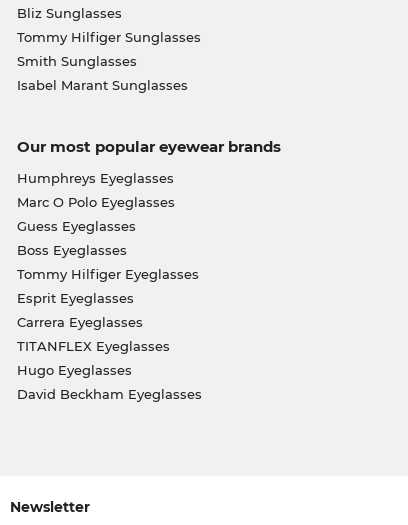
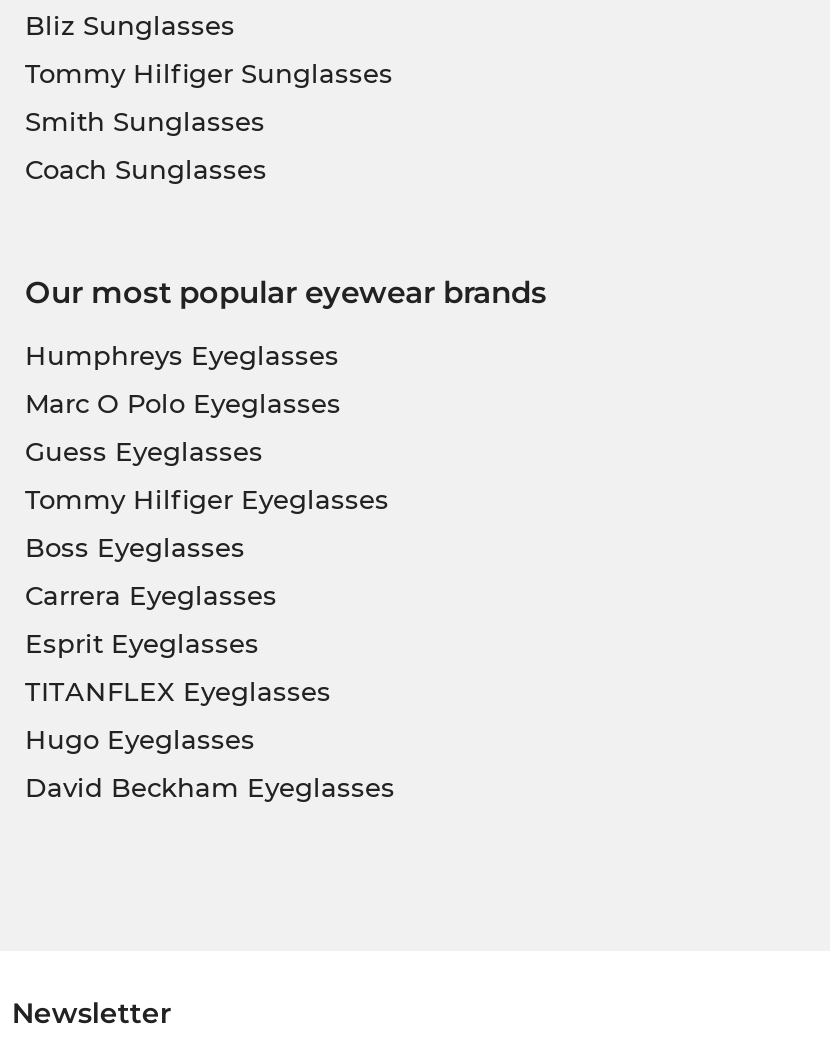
- Isabel Marant Sunglasses
+ Coach Sunglasses

moved down: Boss Eyeglasses

moved up: Tommy Hilfiger Eyeglasses

moved down: Esprit Eyeglasses

moved up: Carrera Eyeglasses
